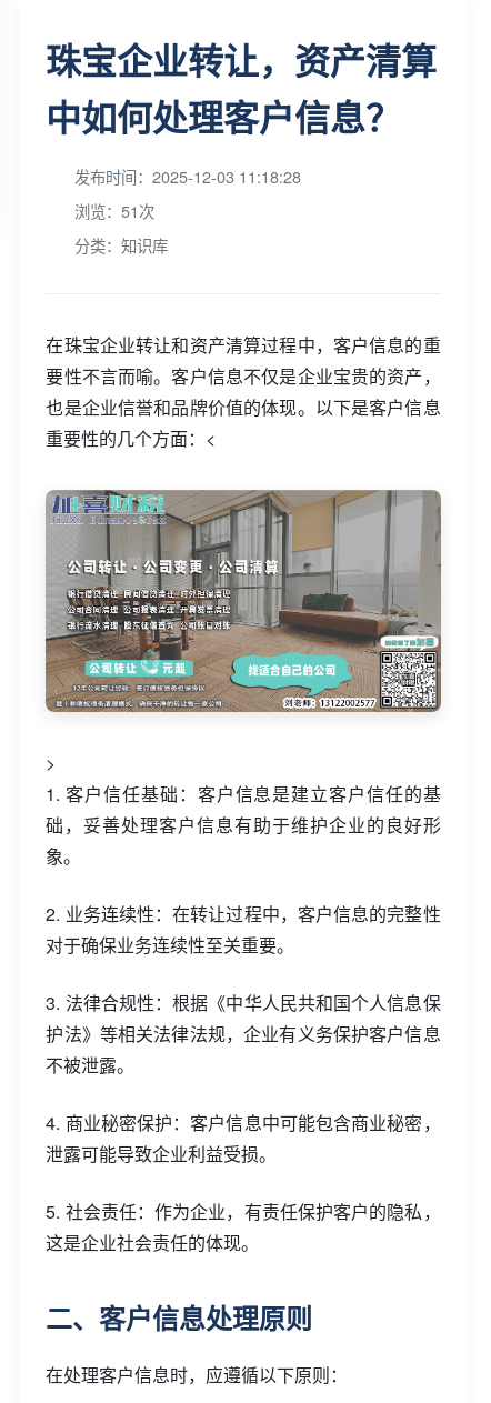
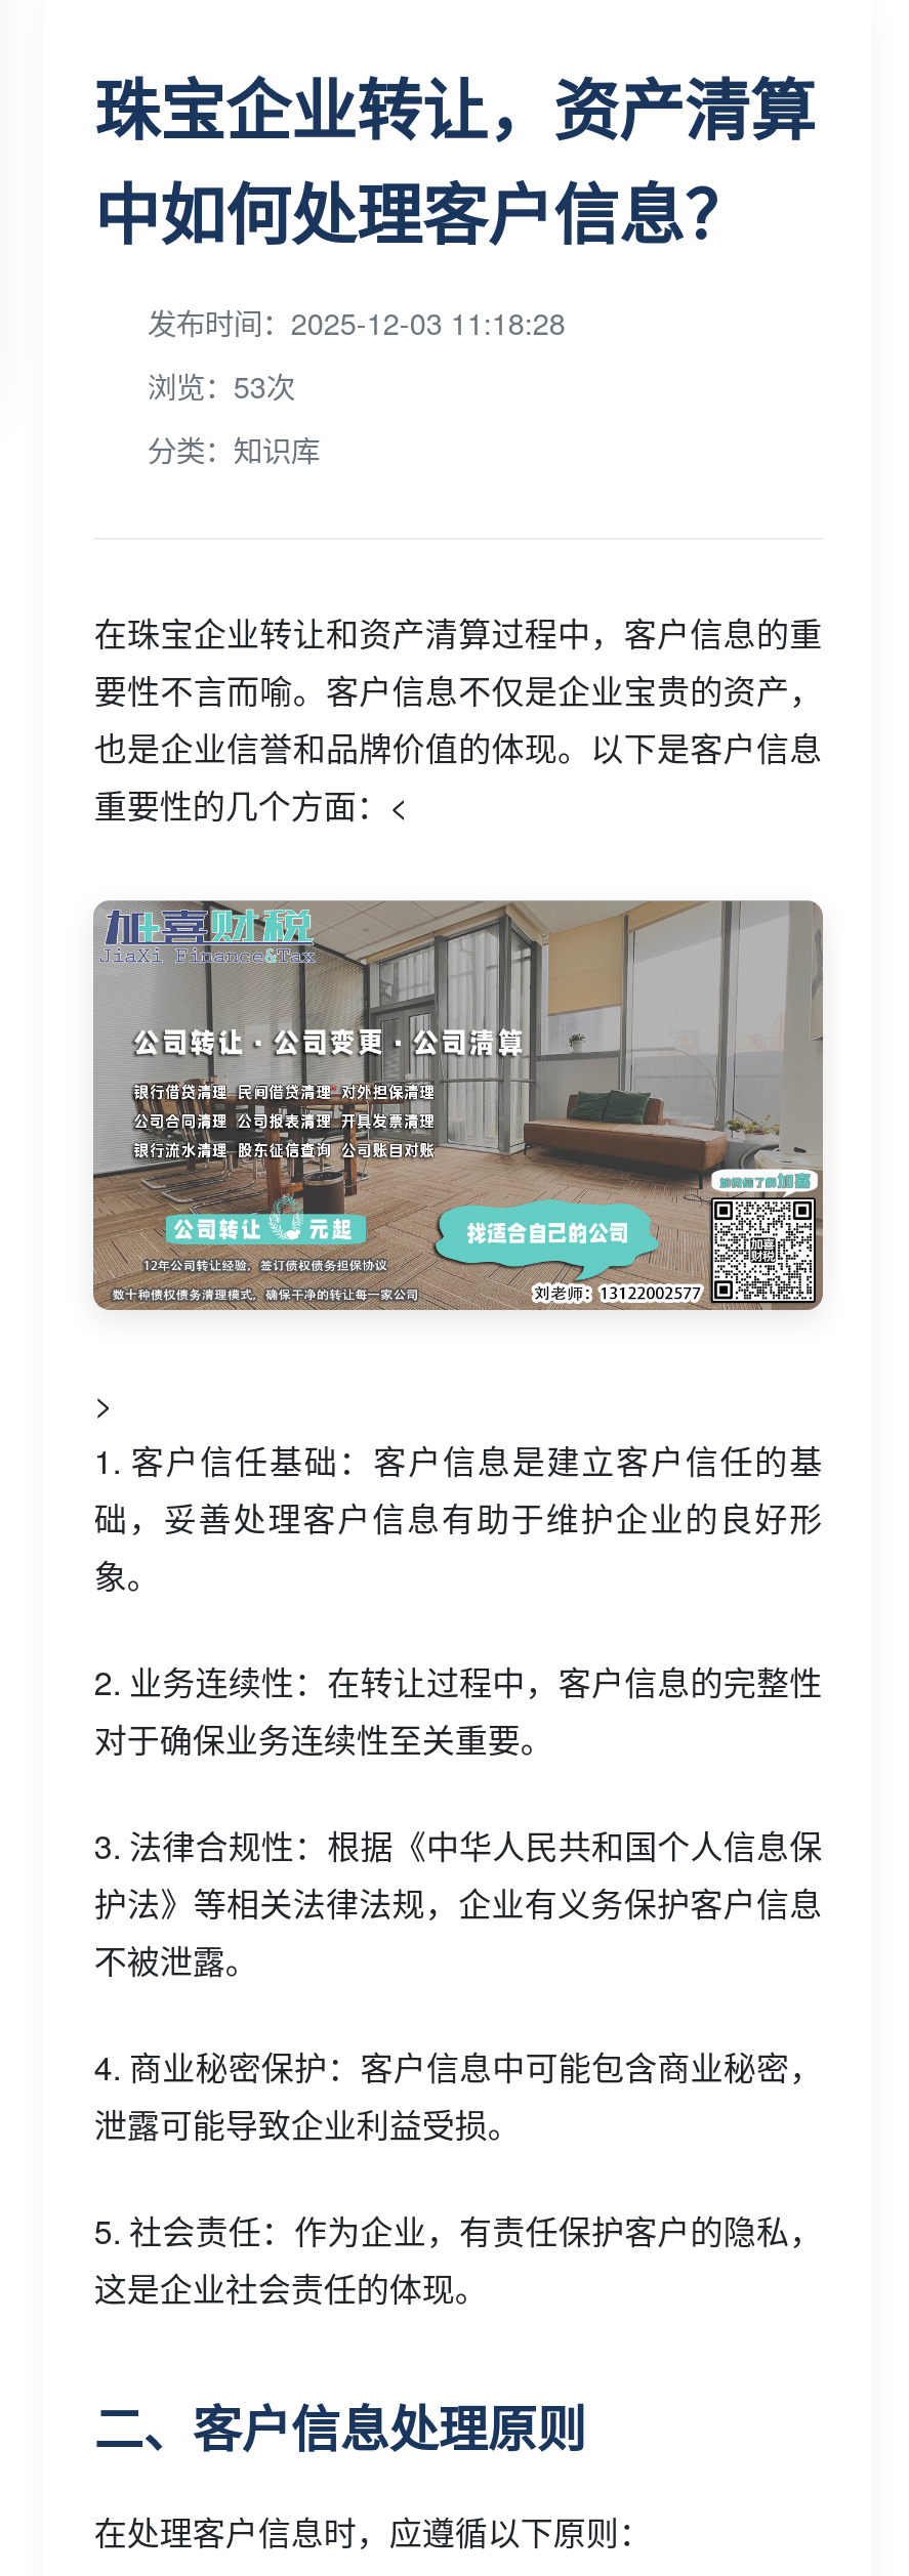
- 浏览：51次
+ 浏览：53次
